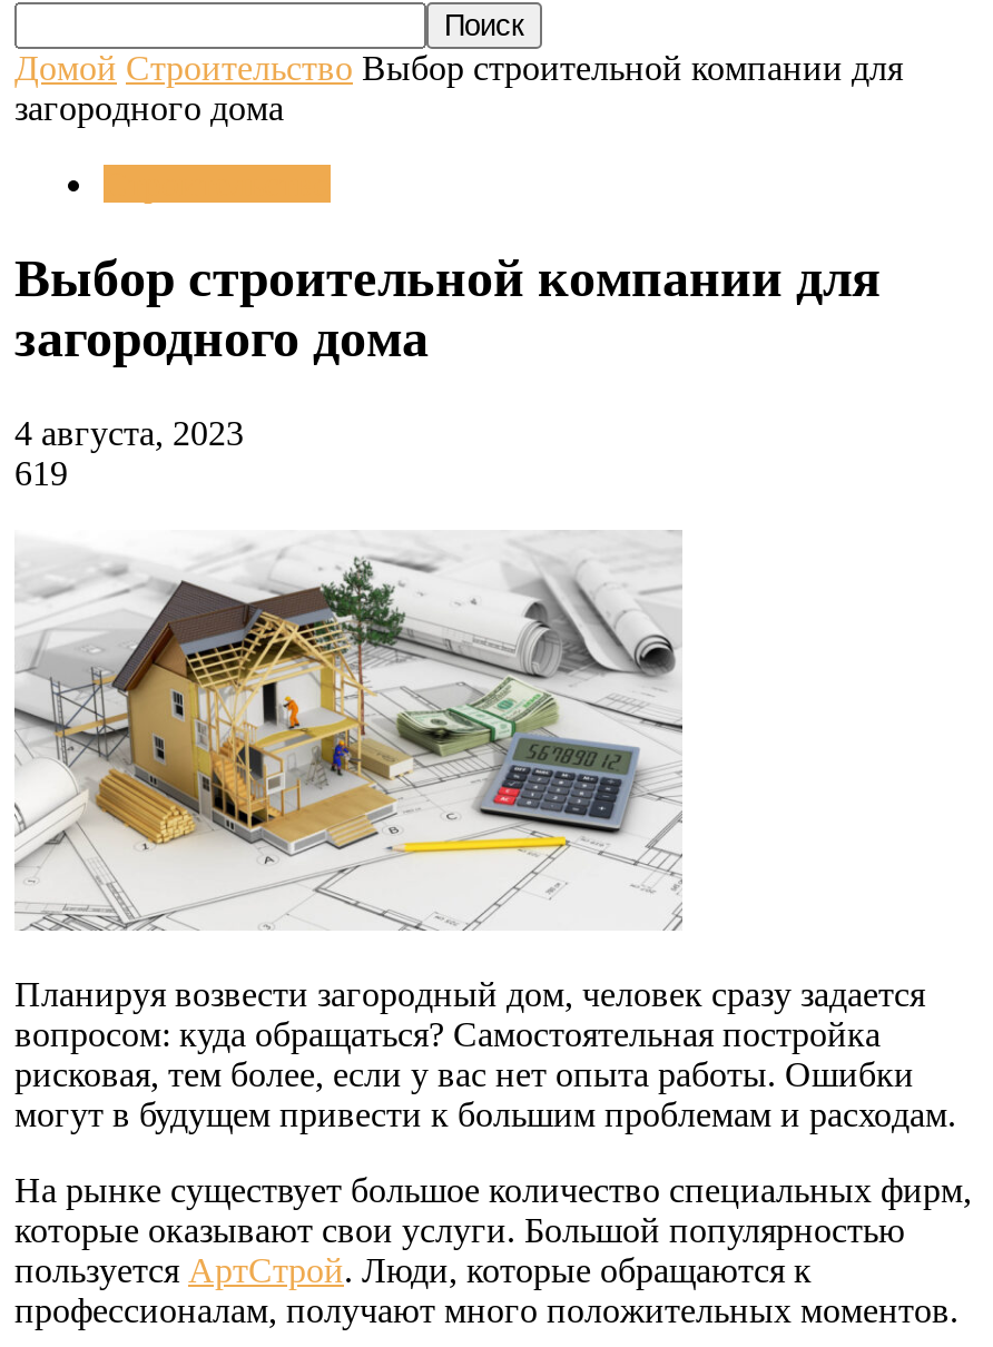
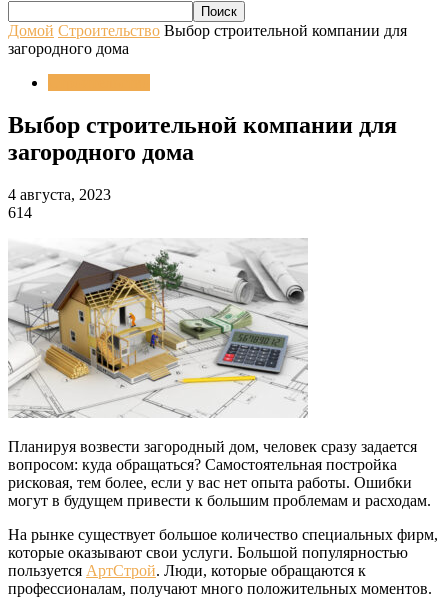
- 619
+ 614
